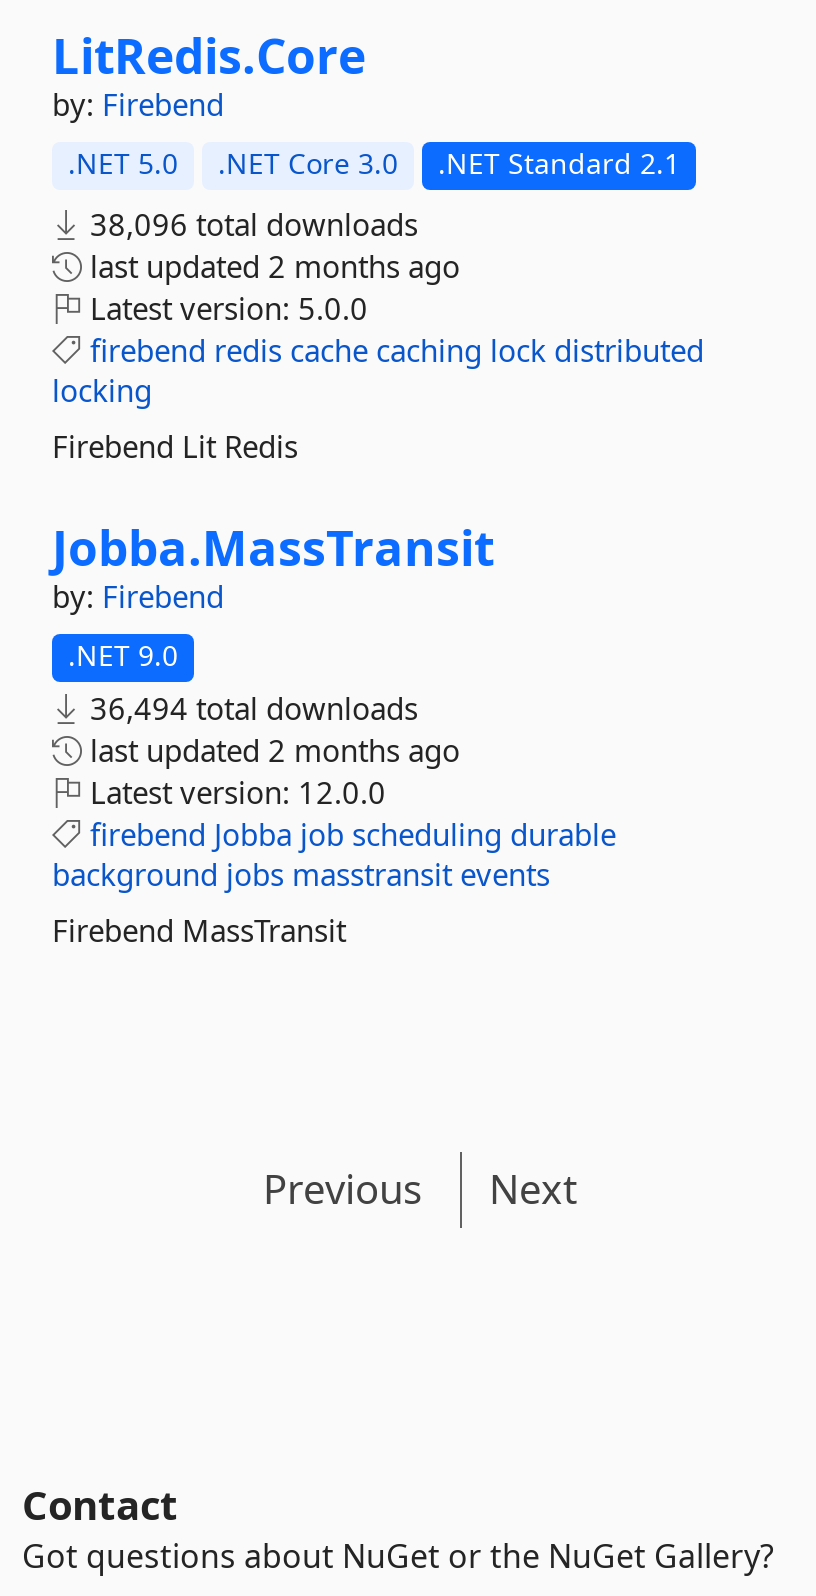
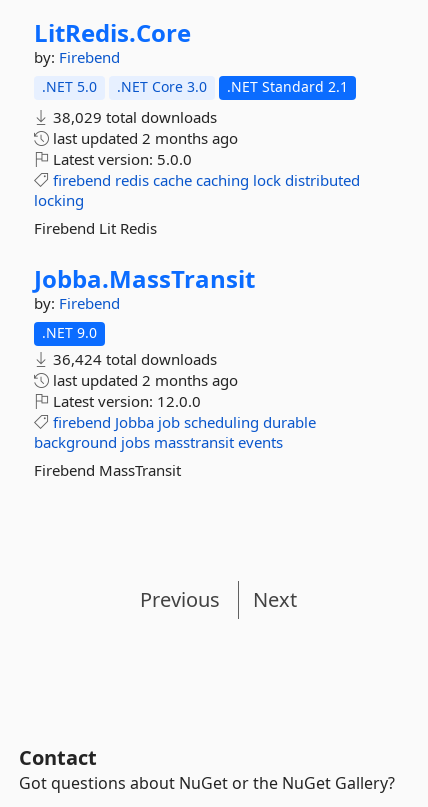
- 38,096 total downloads
+ 38,029 total downloads

- 36,494 total downloads
+ 36,424 total downloads
